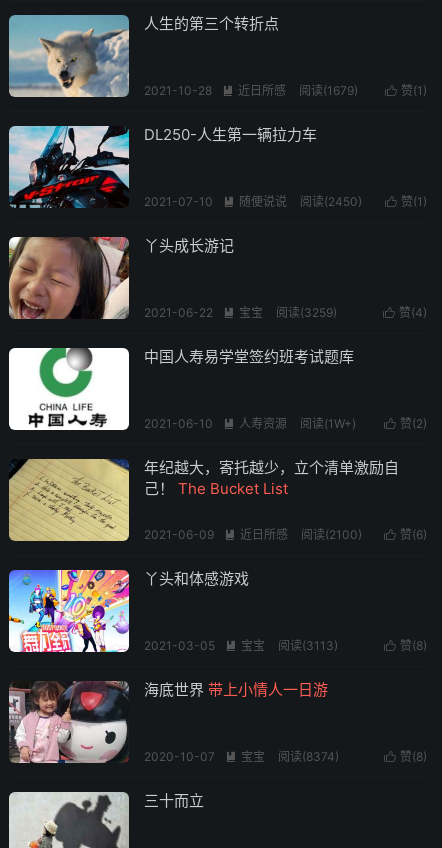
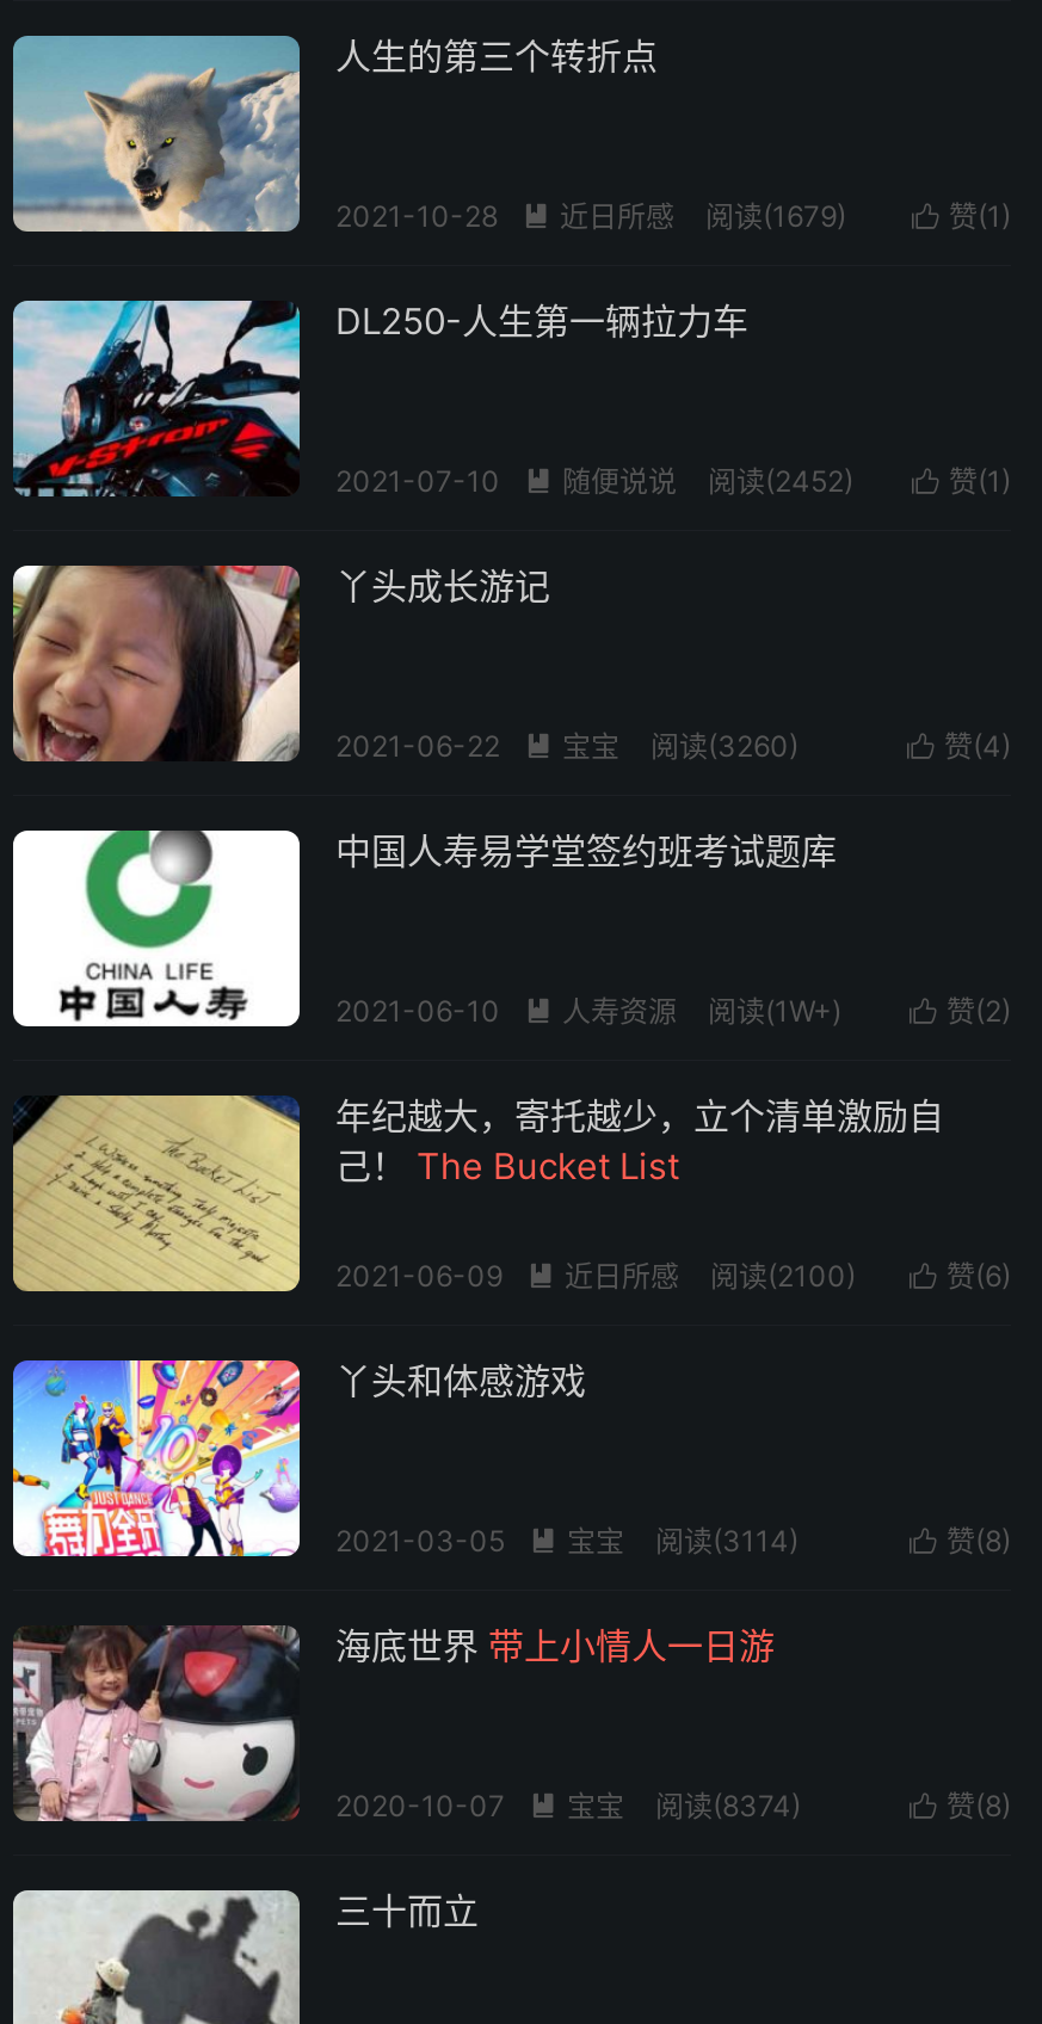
- 阅读(2450)
+ 阅读(2452)

- 阅读(3259)
+ 阅读(3260)

- 阅读(3113)
+ 阅读(3114)
